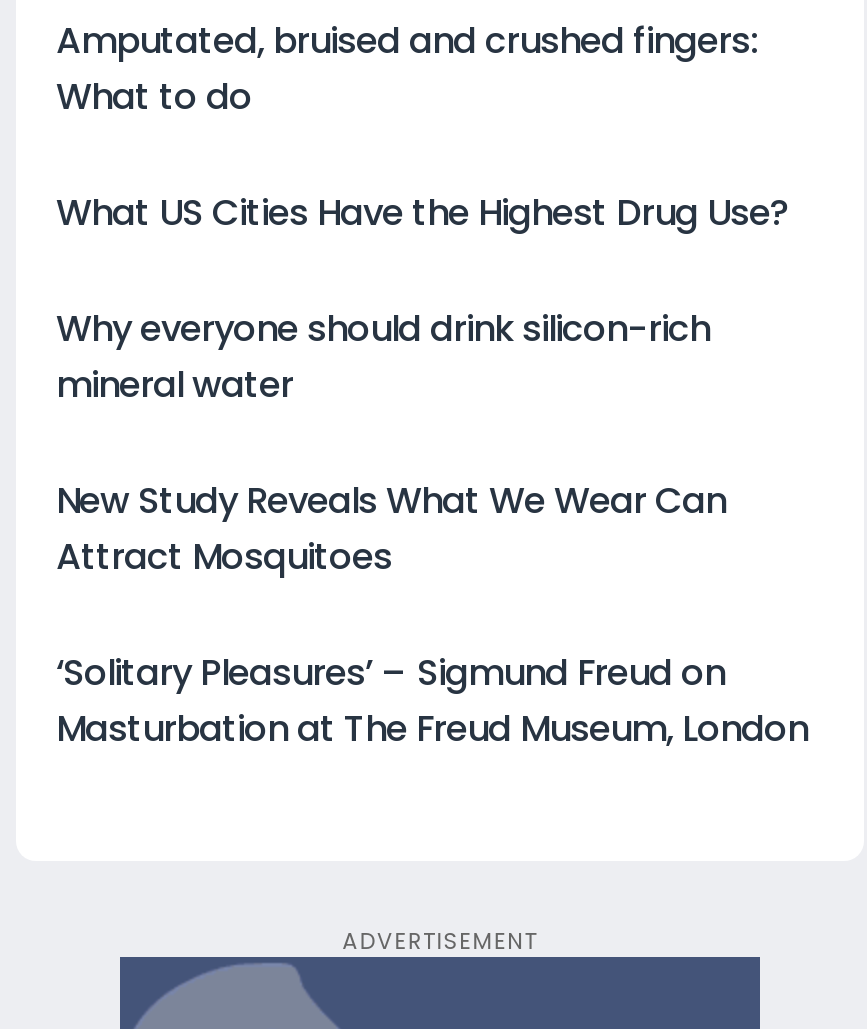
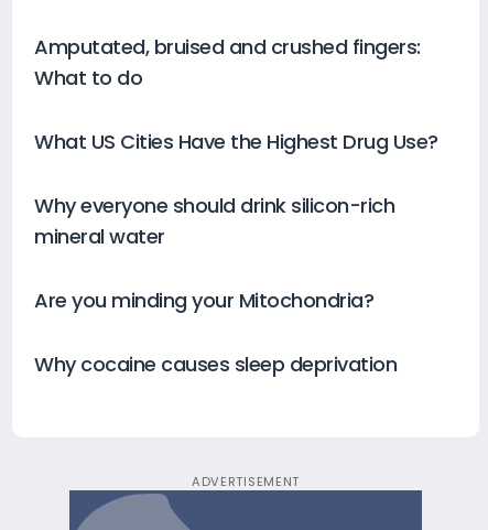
- New Study Reveals What We Wear Can
- Attract Mosquitoes
+ Are you minding your Mitochondria?

- ‘Solitary Pleasures’ – Sigmund Freud on
- Masturbation at The Freud Museum, London
+ Why cocaine causes sleep deprivation
